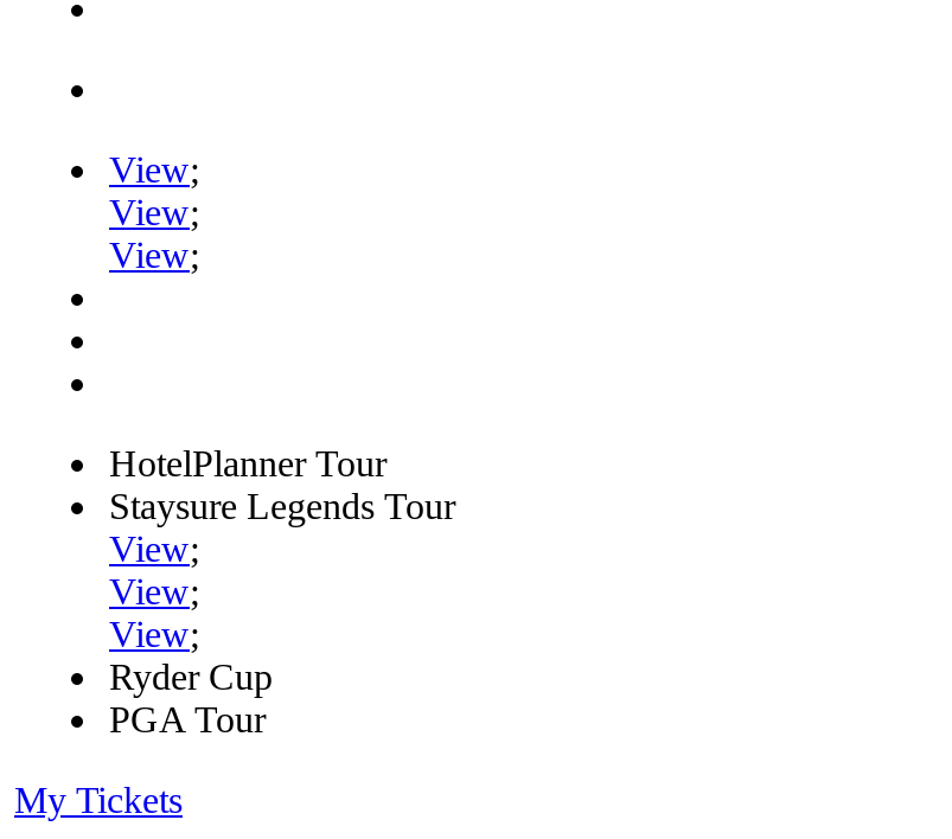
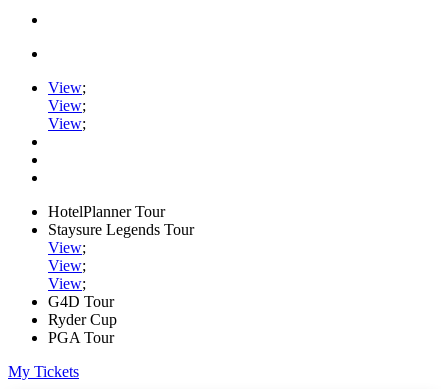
+ G4D Tour
